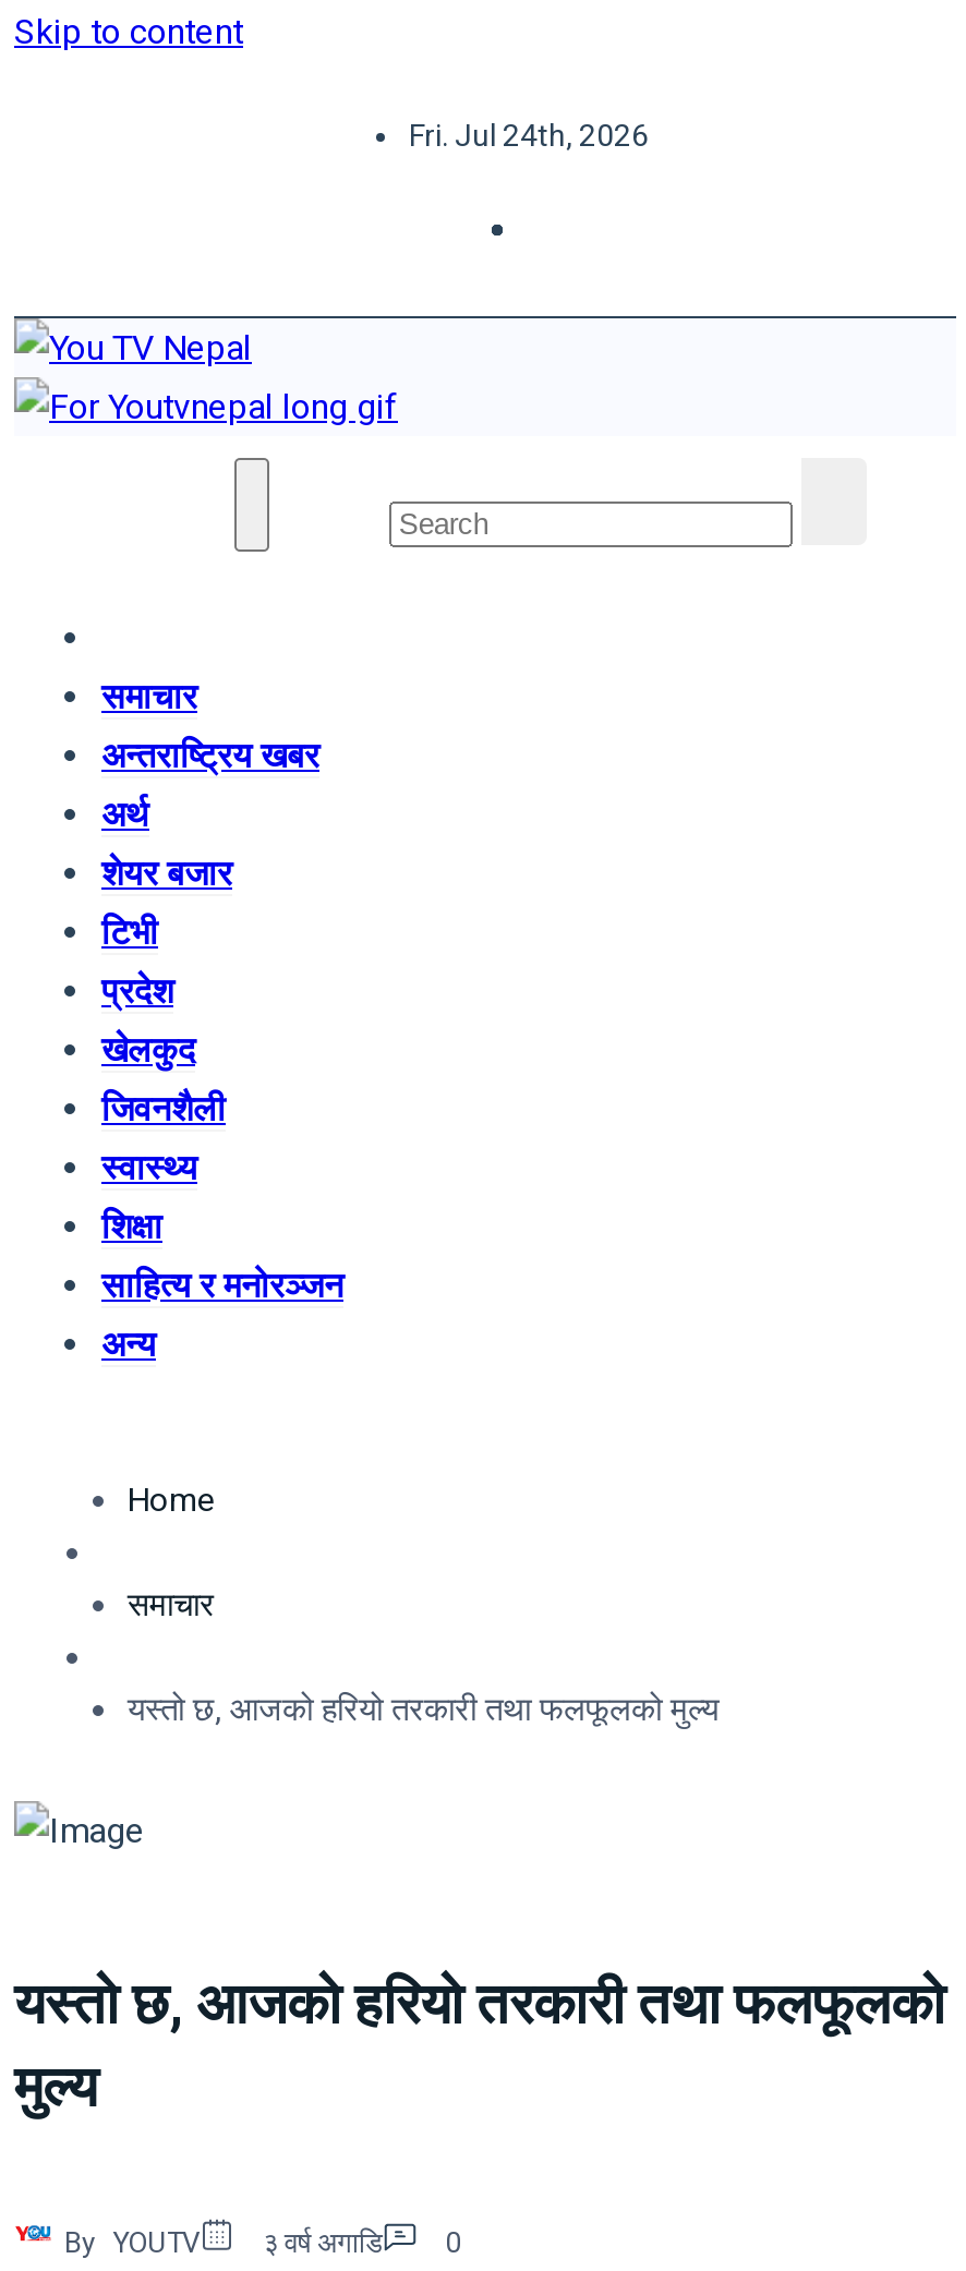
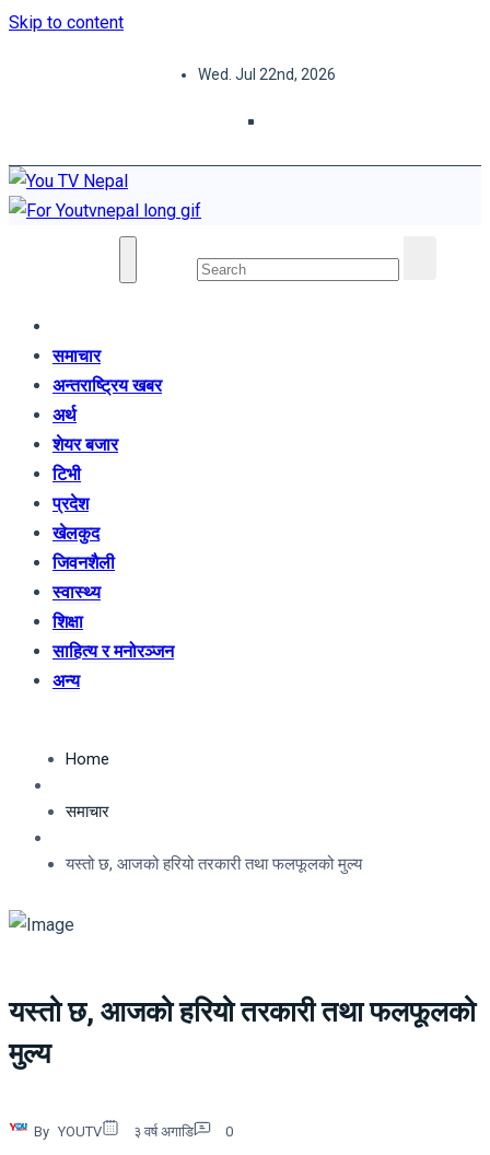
- Fri. Jul 24th, 2026
+ Wed. Jul 22nd, 2026
